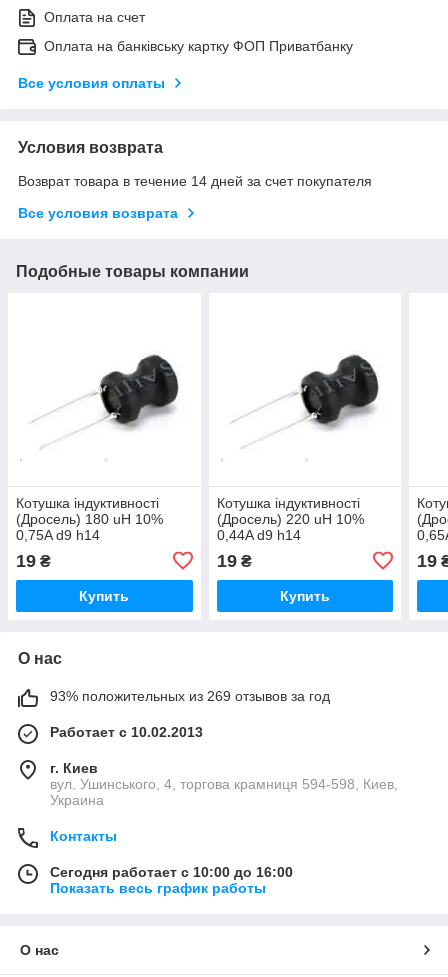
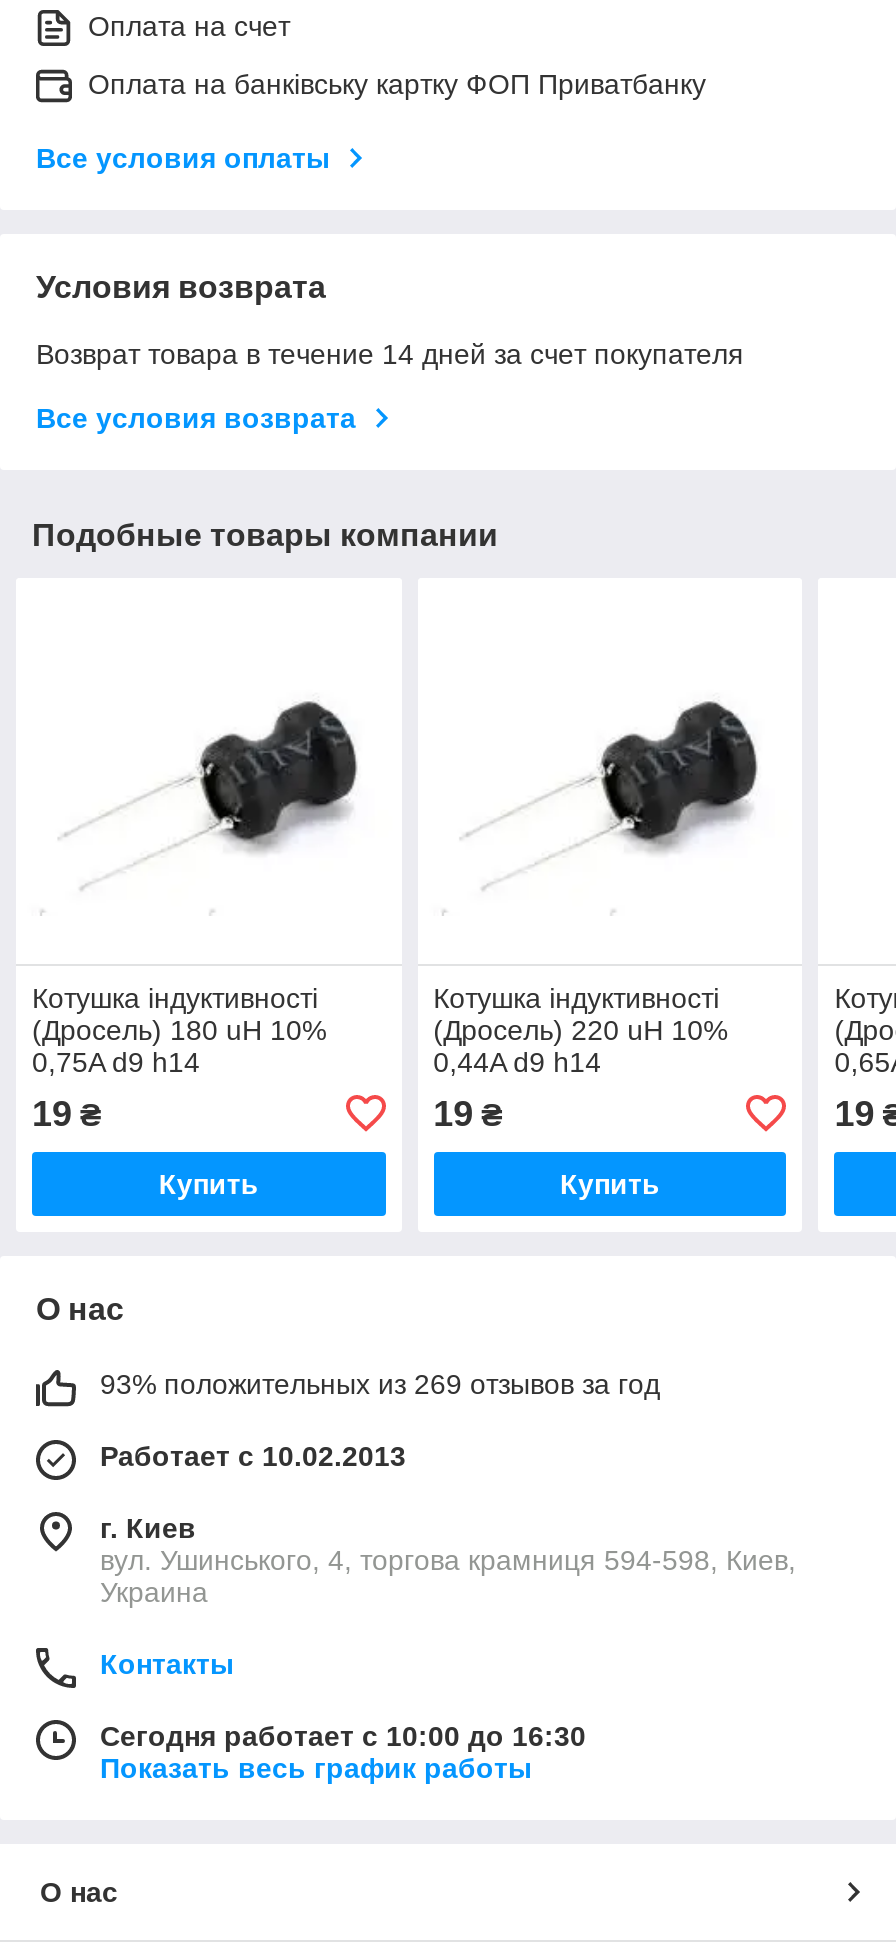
- Сегодня работает с 10:00 до 16:00
+ Сегодня работает с 10:00 до 16:30
